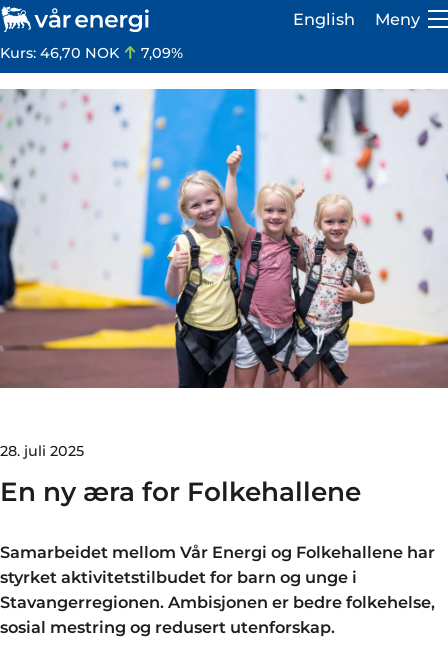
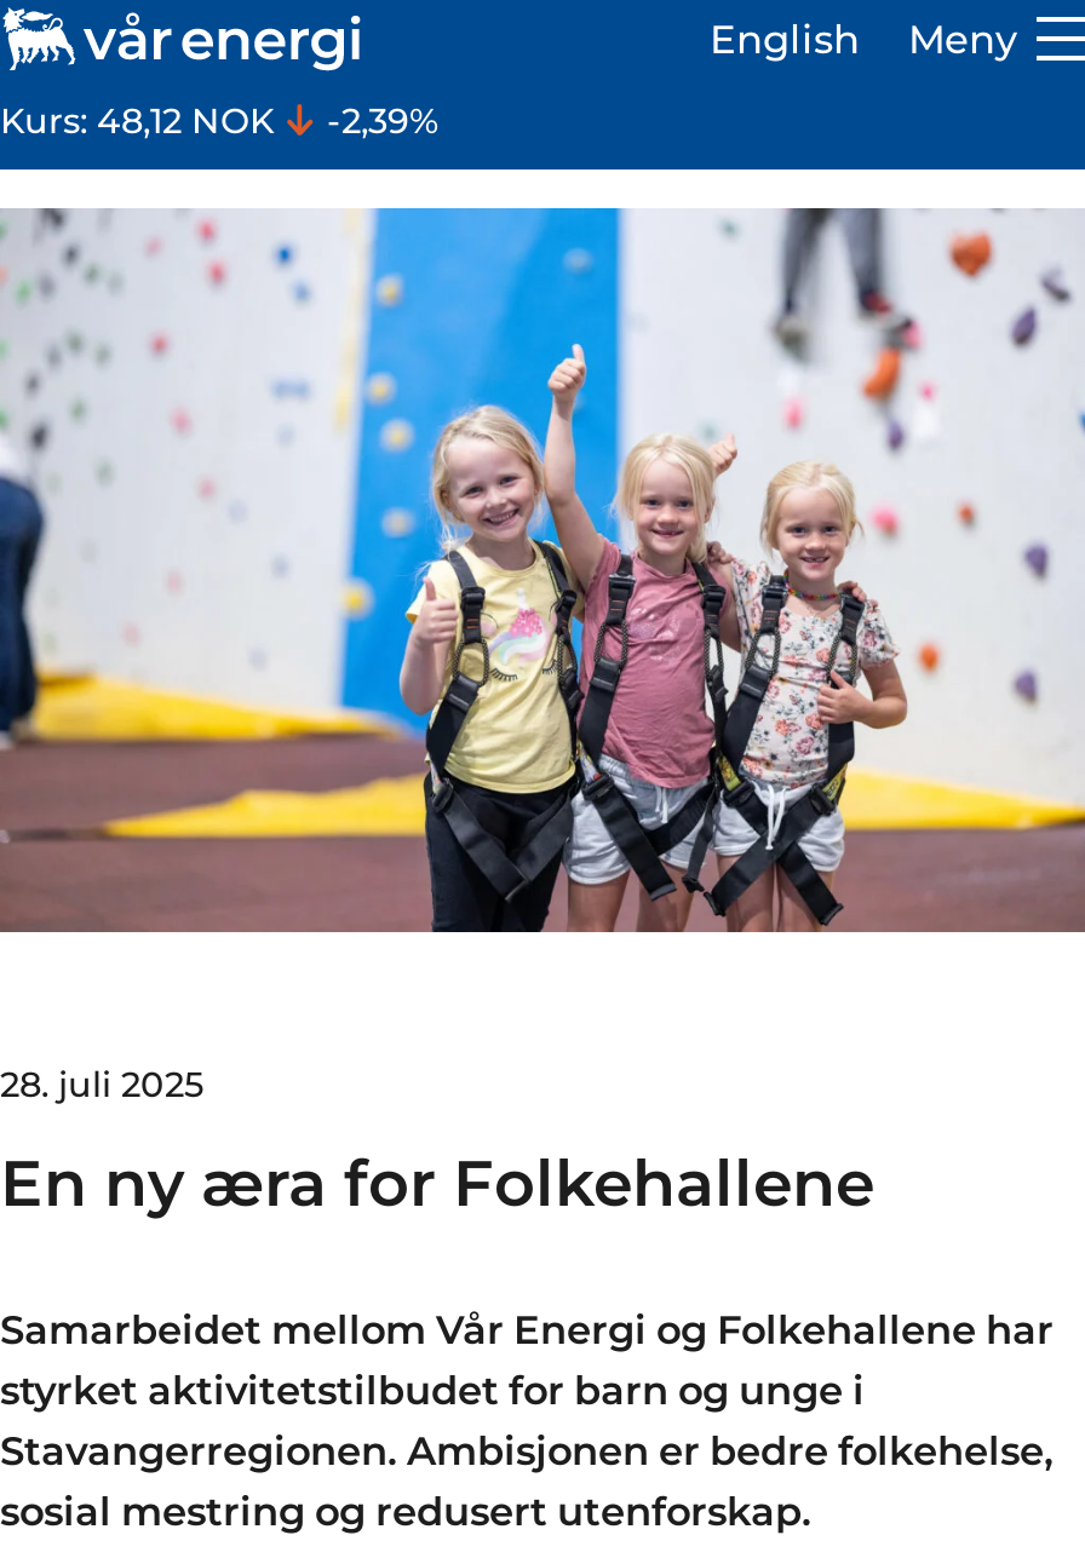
- Kurs: 46,70 NOK
+ Kurs: 48,12 NOK

- 7,09%
+ -2,39%
